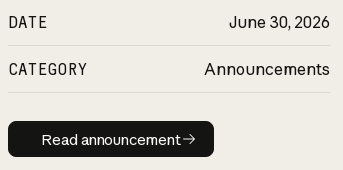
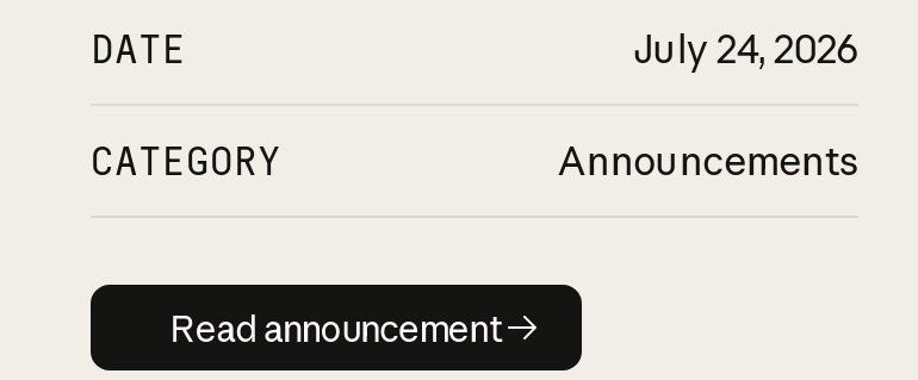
- June 30, 2026
+ July 24, 2026
